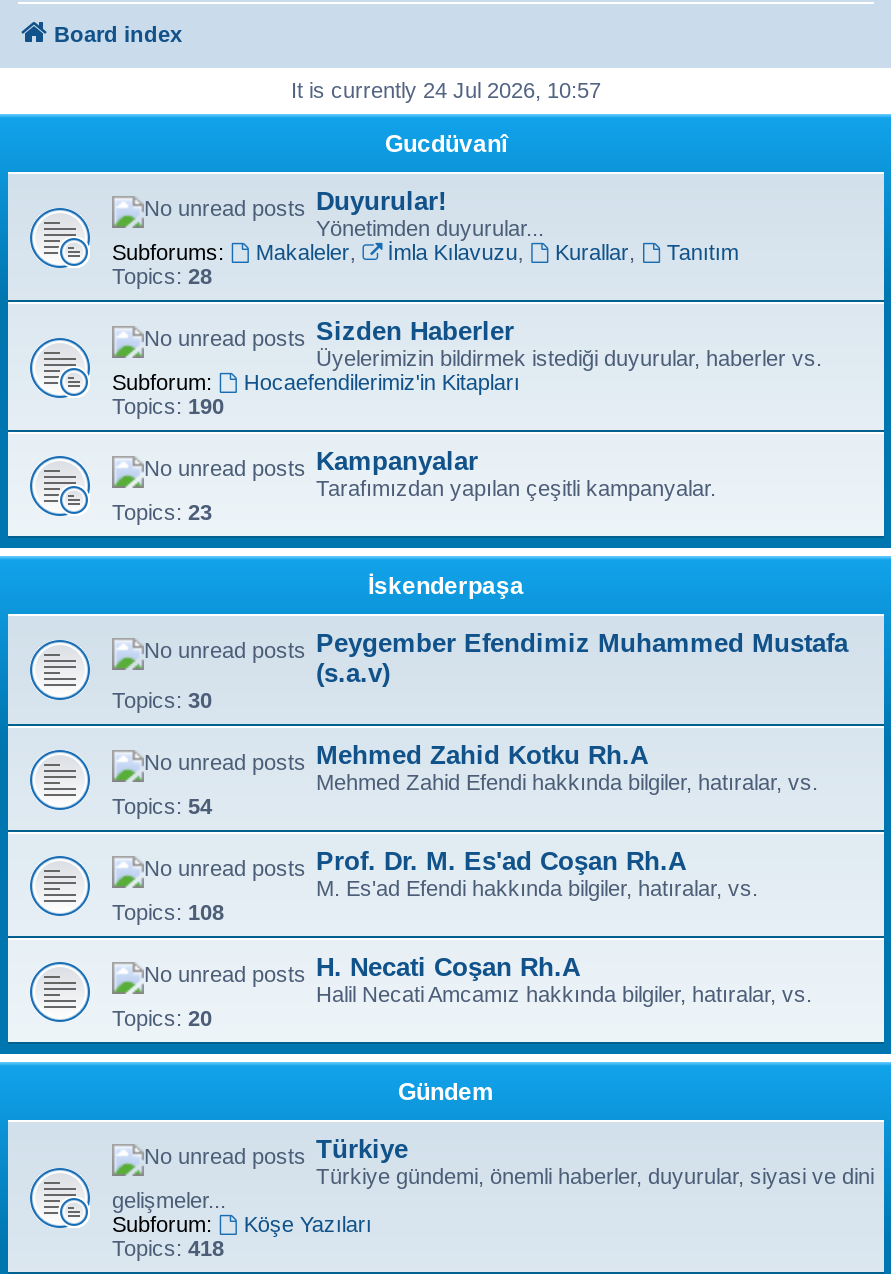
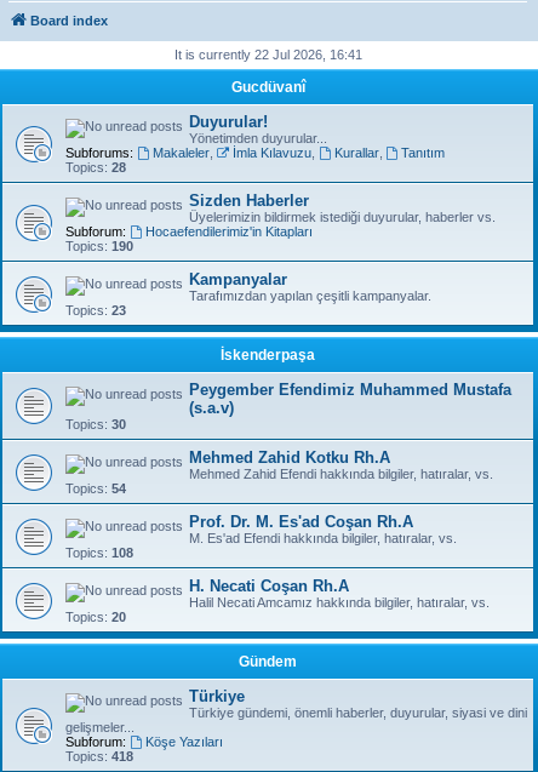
- It is currently 24 Jul 2026, 10:57
+ It is currently 22 Jul 2026, 16:41
